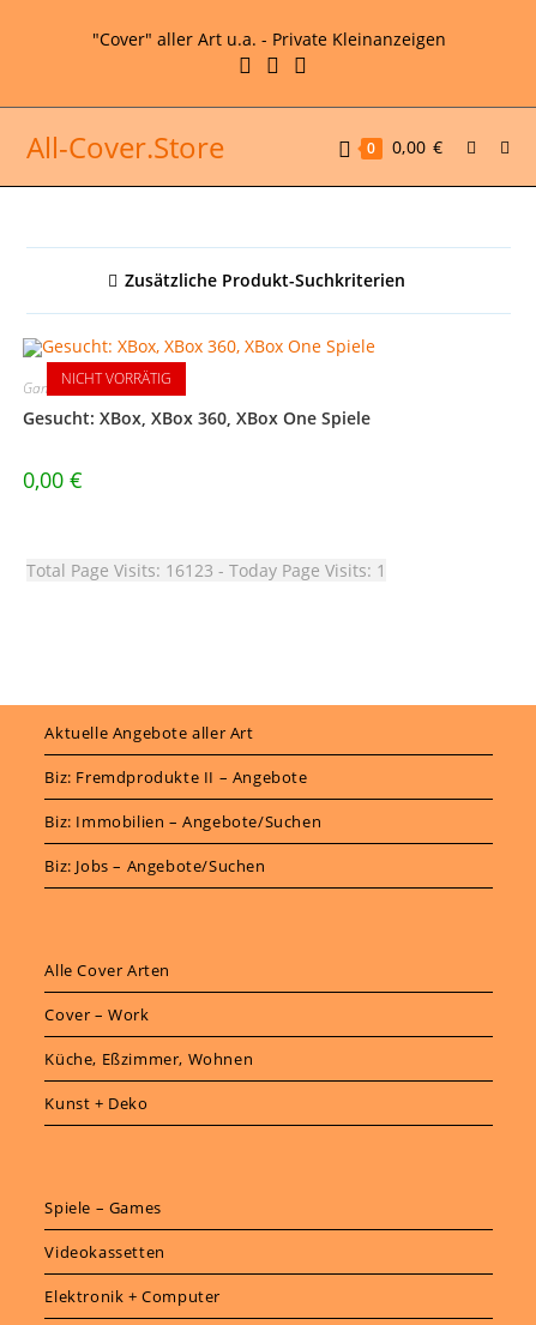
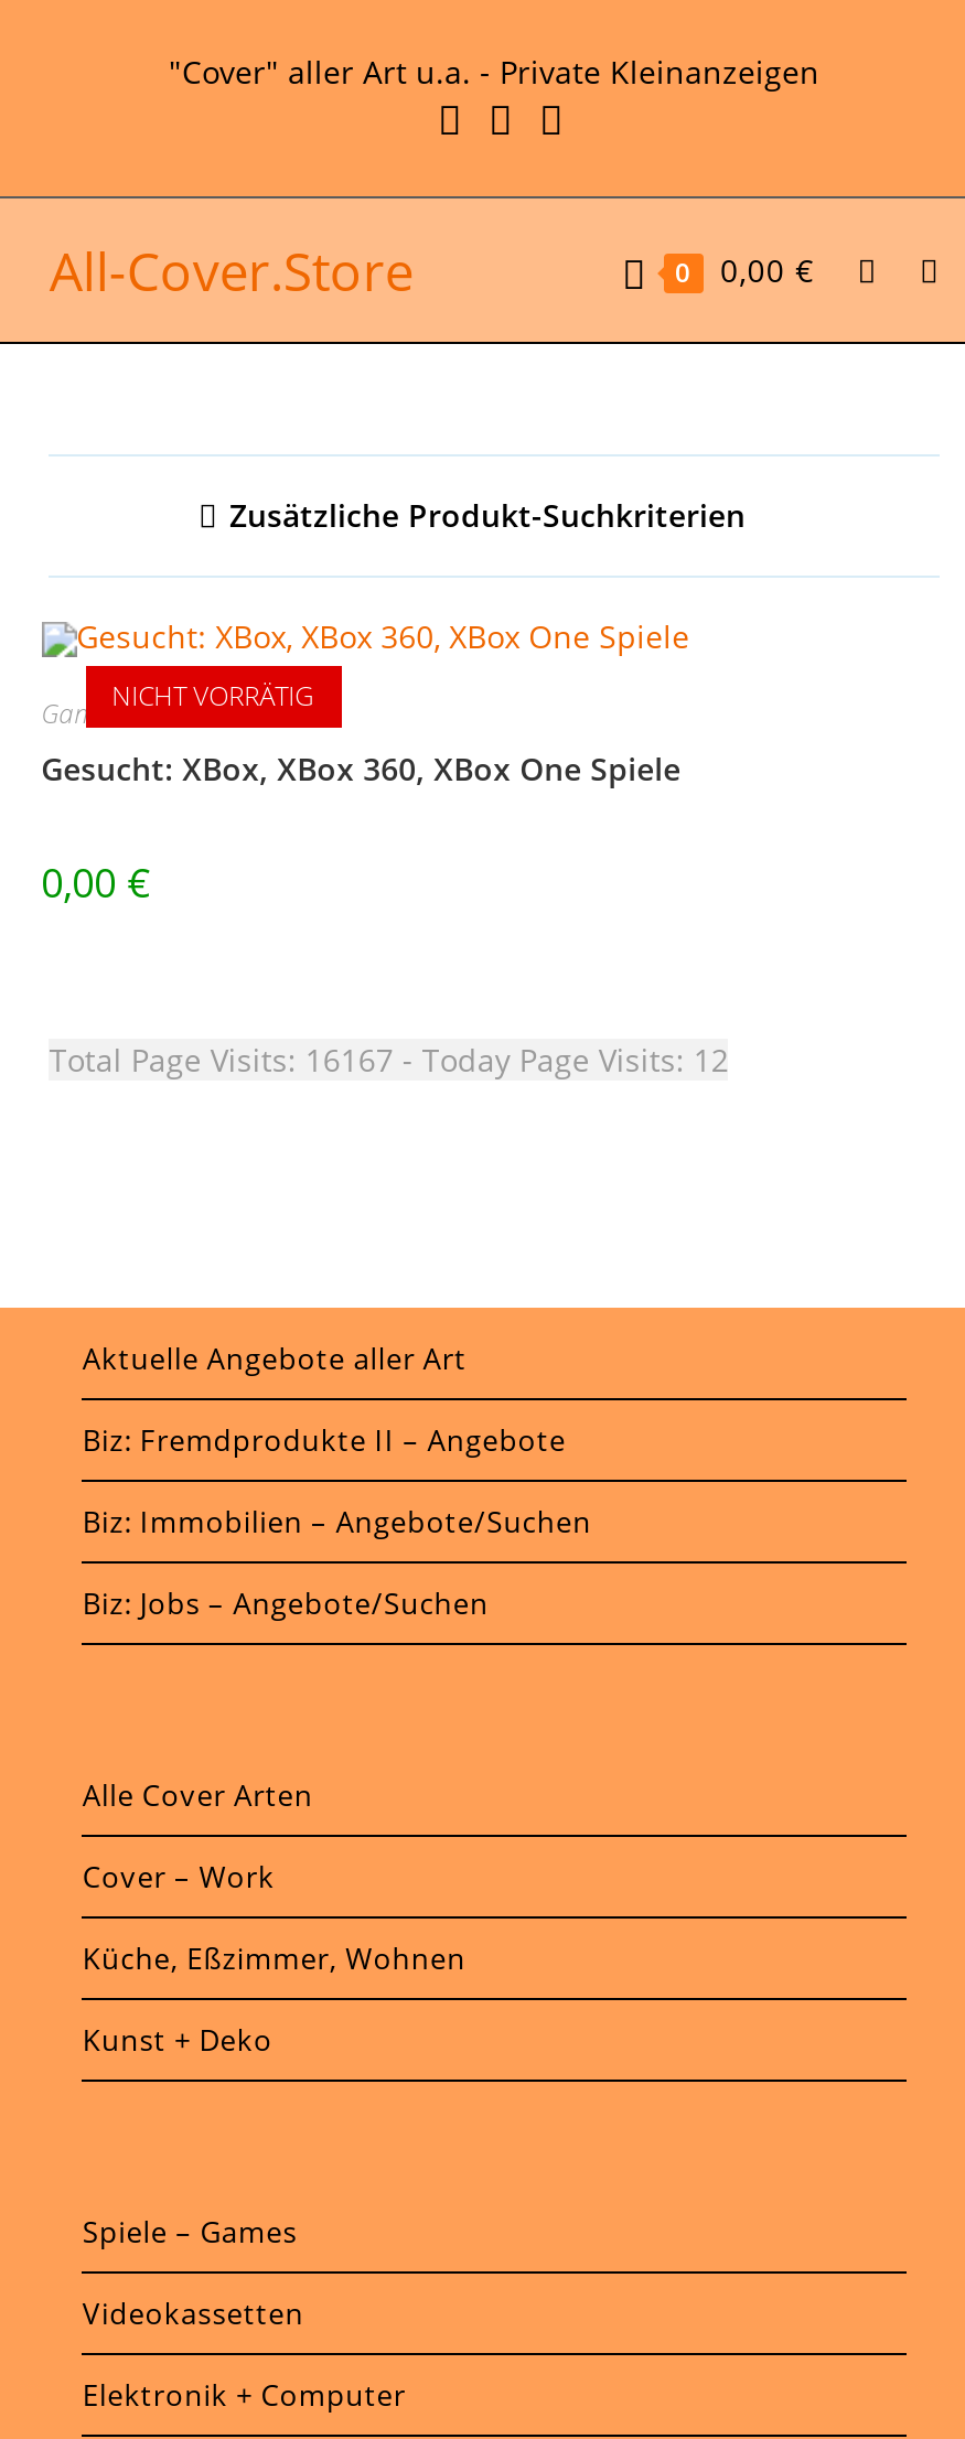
- Total Page Visits: 16123 - Today Page Visits: 1
+ Total Page Visits: 16167 - Today Page Visits: 12
